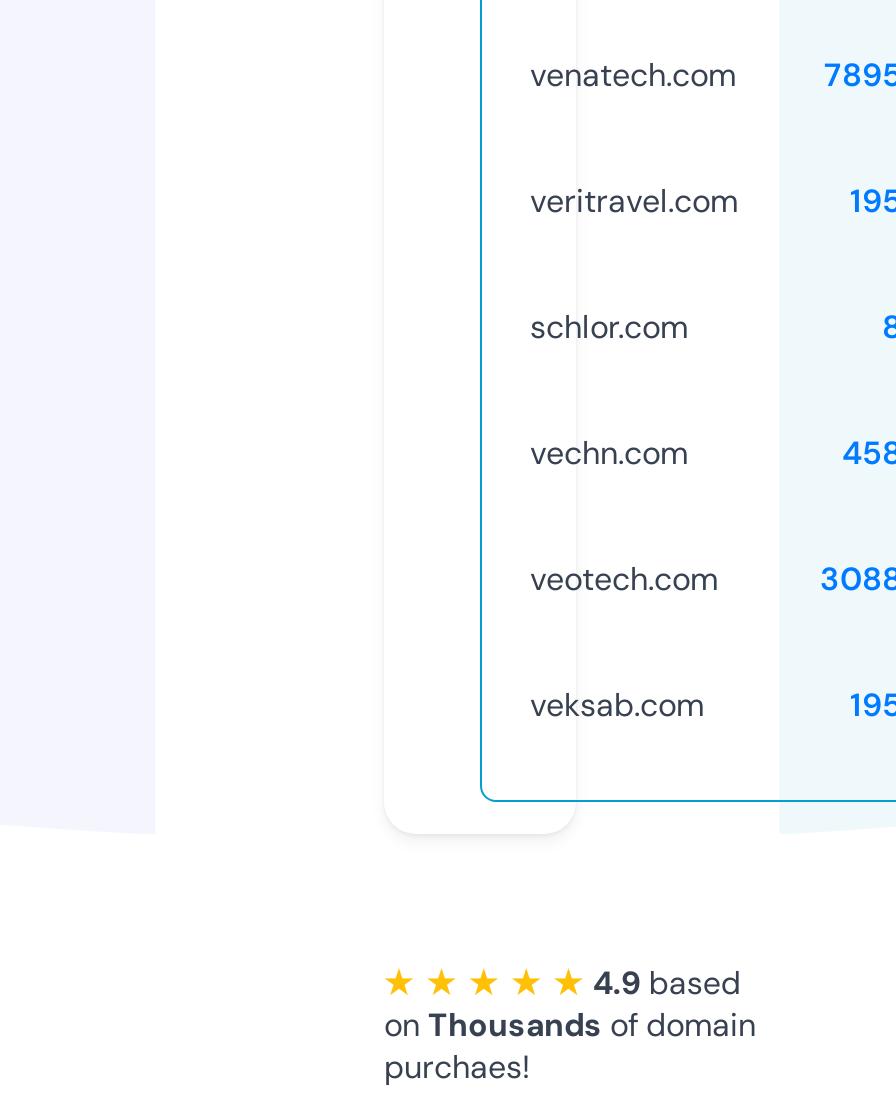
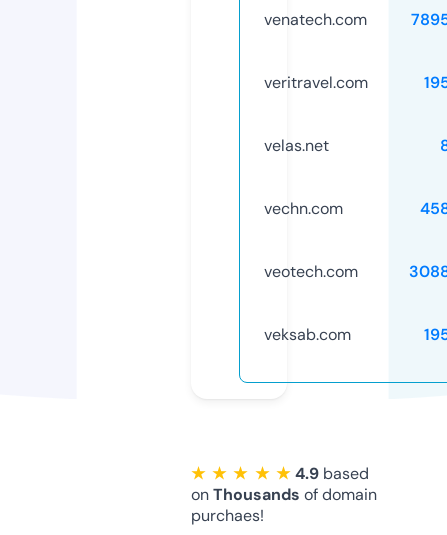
- schlor.com
+ velas.net
